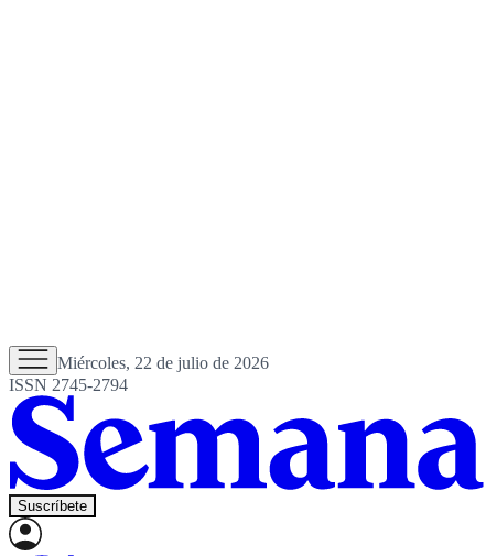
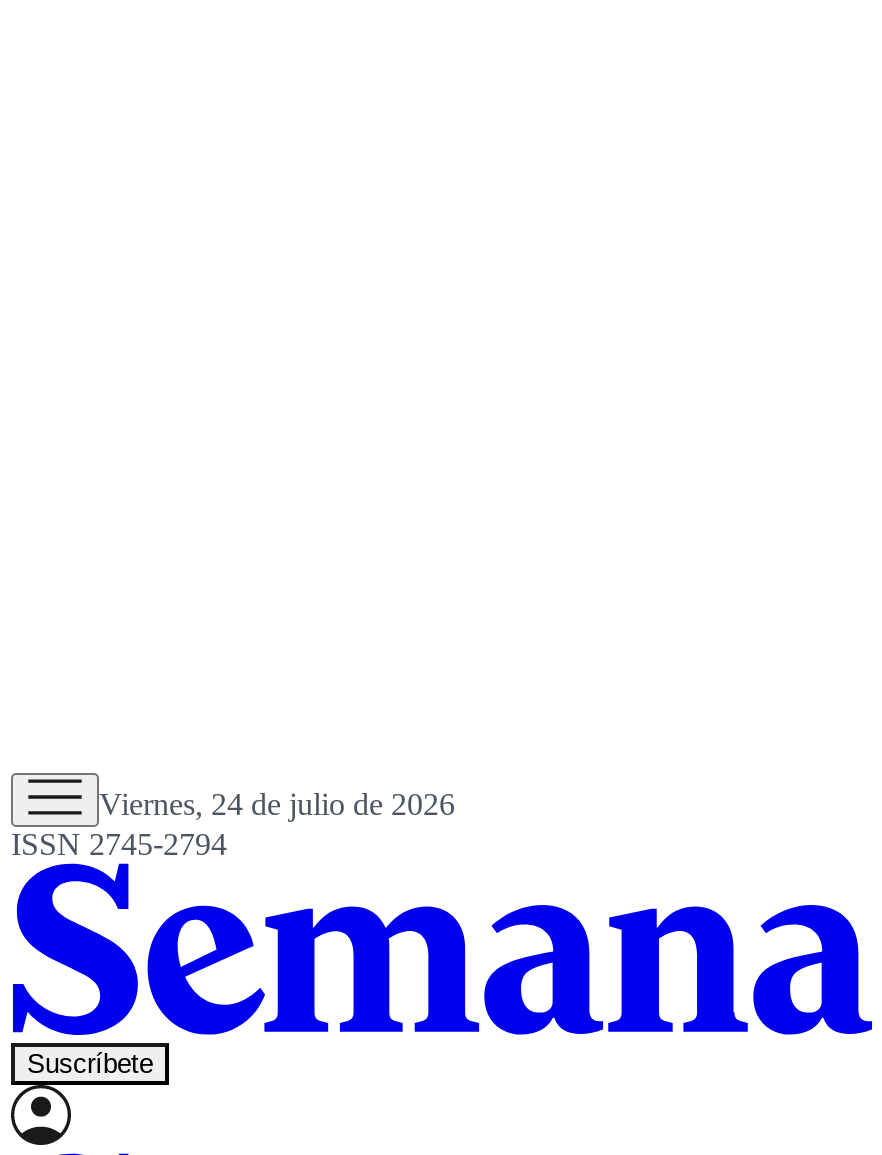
- Miércoles, 22 de julio de 2026
+ Viernes, 24 de julio de 2026
